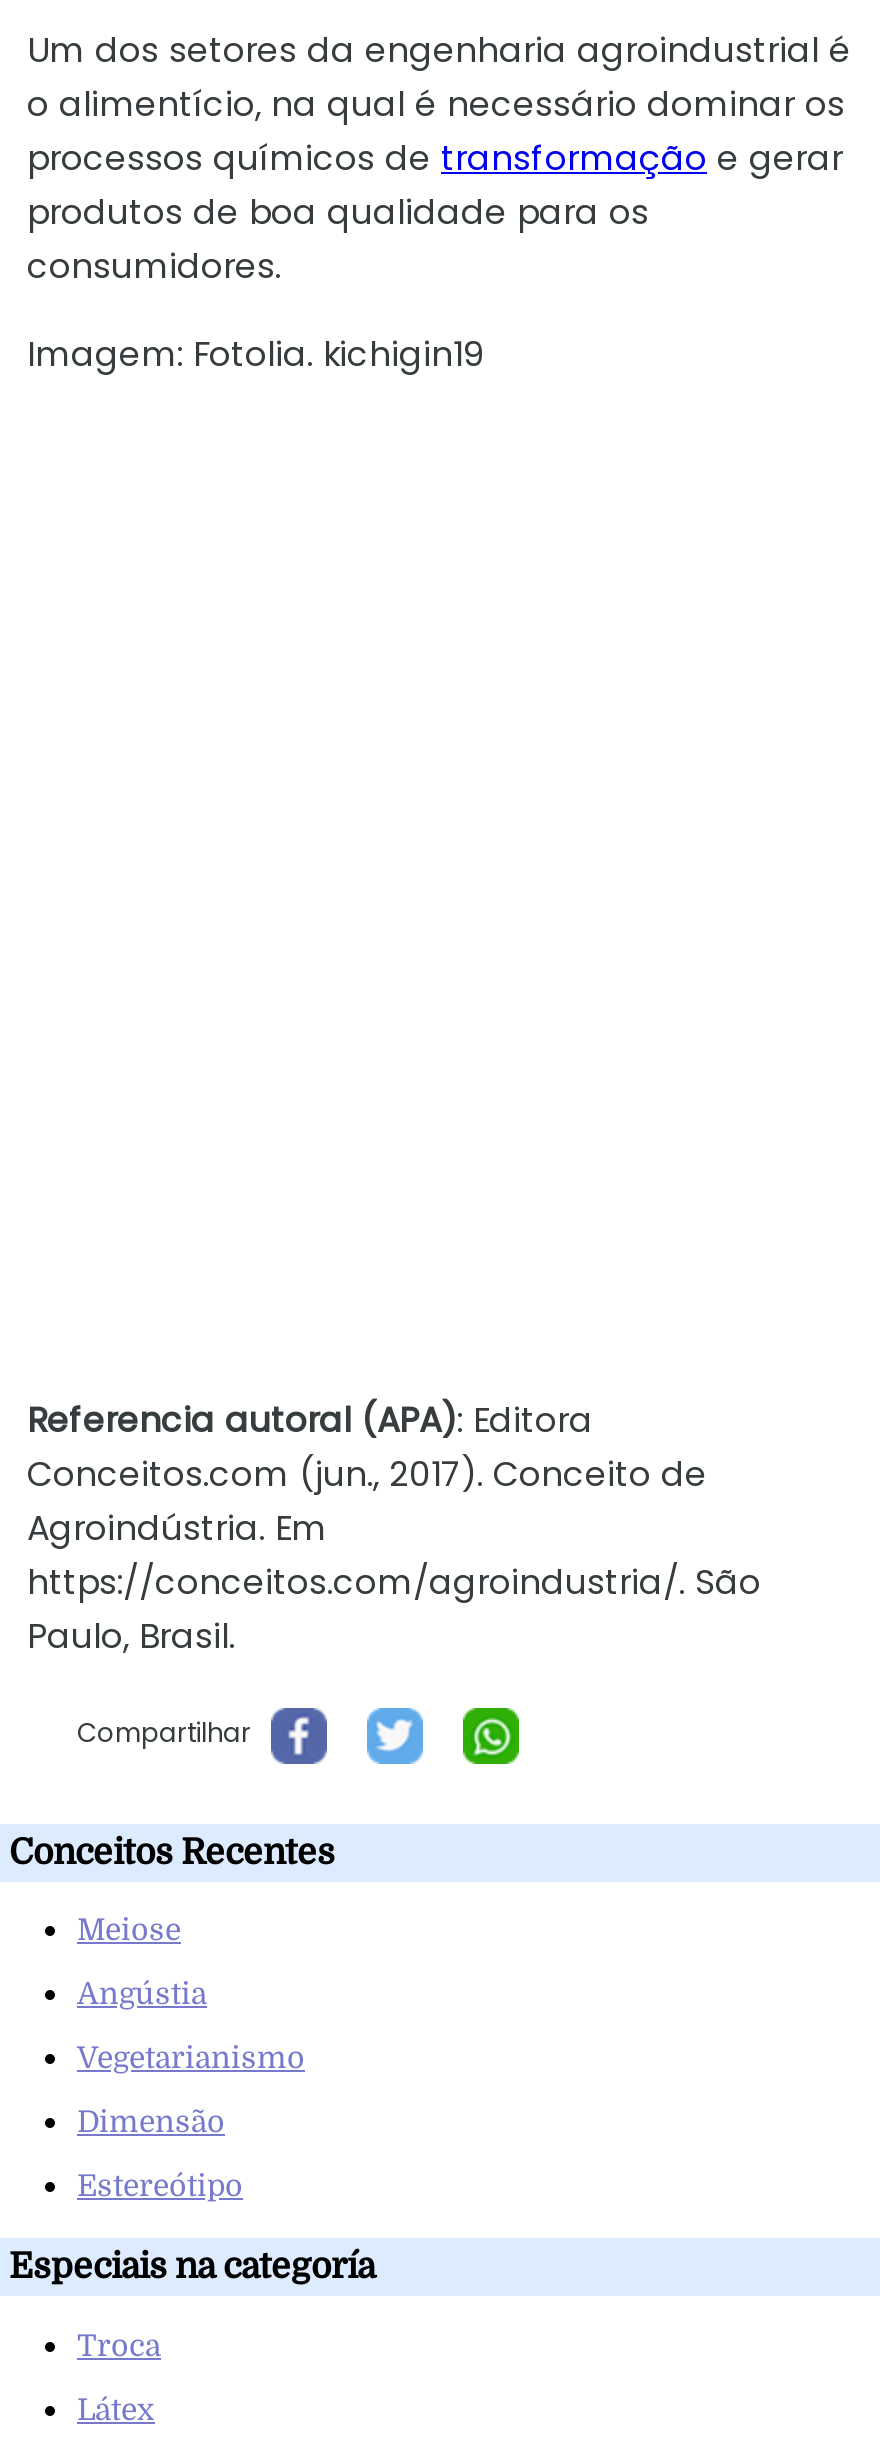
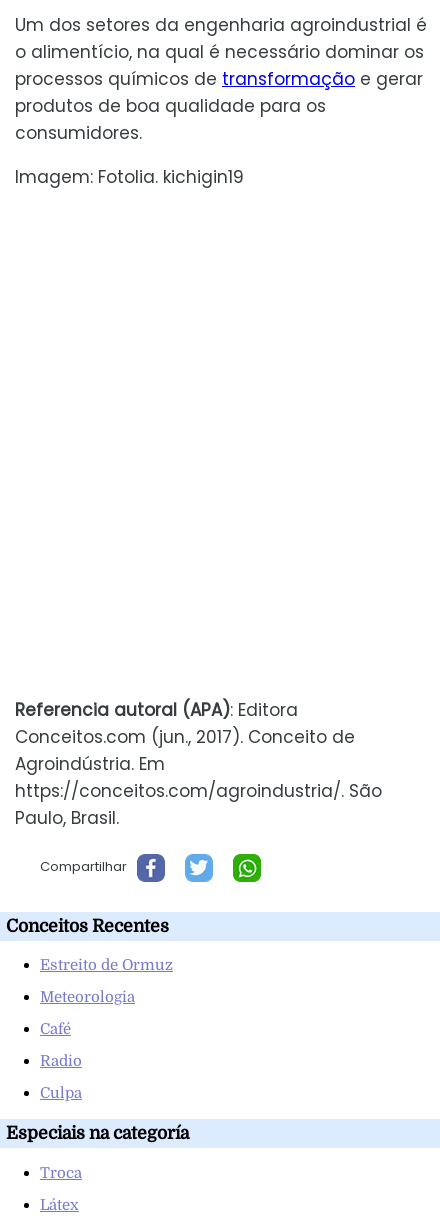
- Meiose
+ Estreito de Ormuz

- Angústia
+ Meteorologia

- Vegetarianismo
+ Café

- Dimensão
+ Radio

- Estereótipo
+ Culpa
